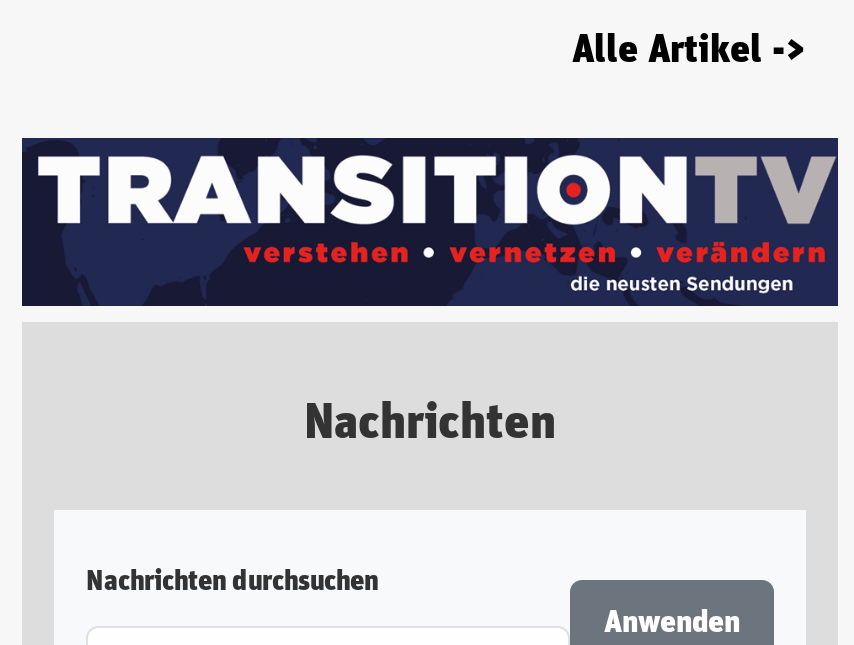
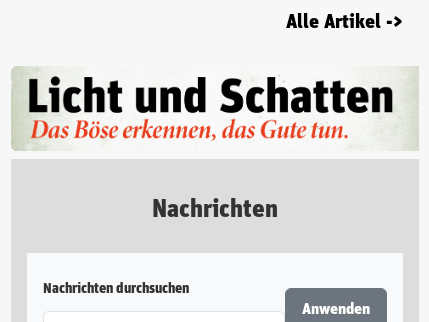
- [image]
+ [image]
